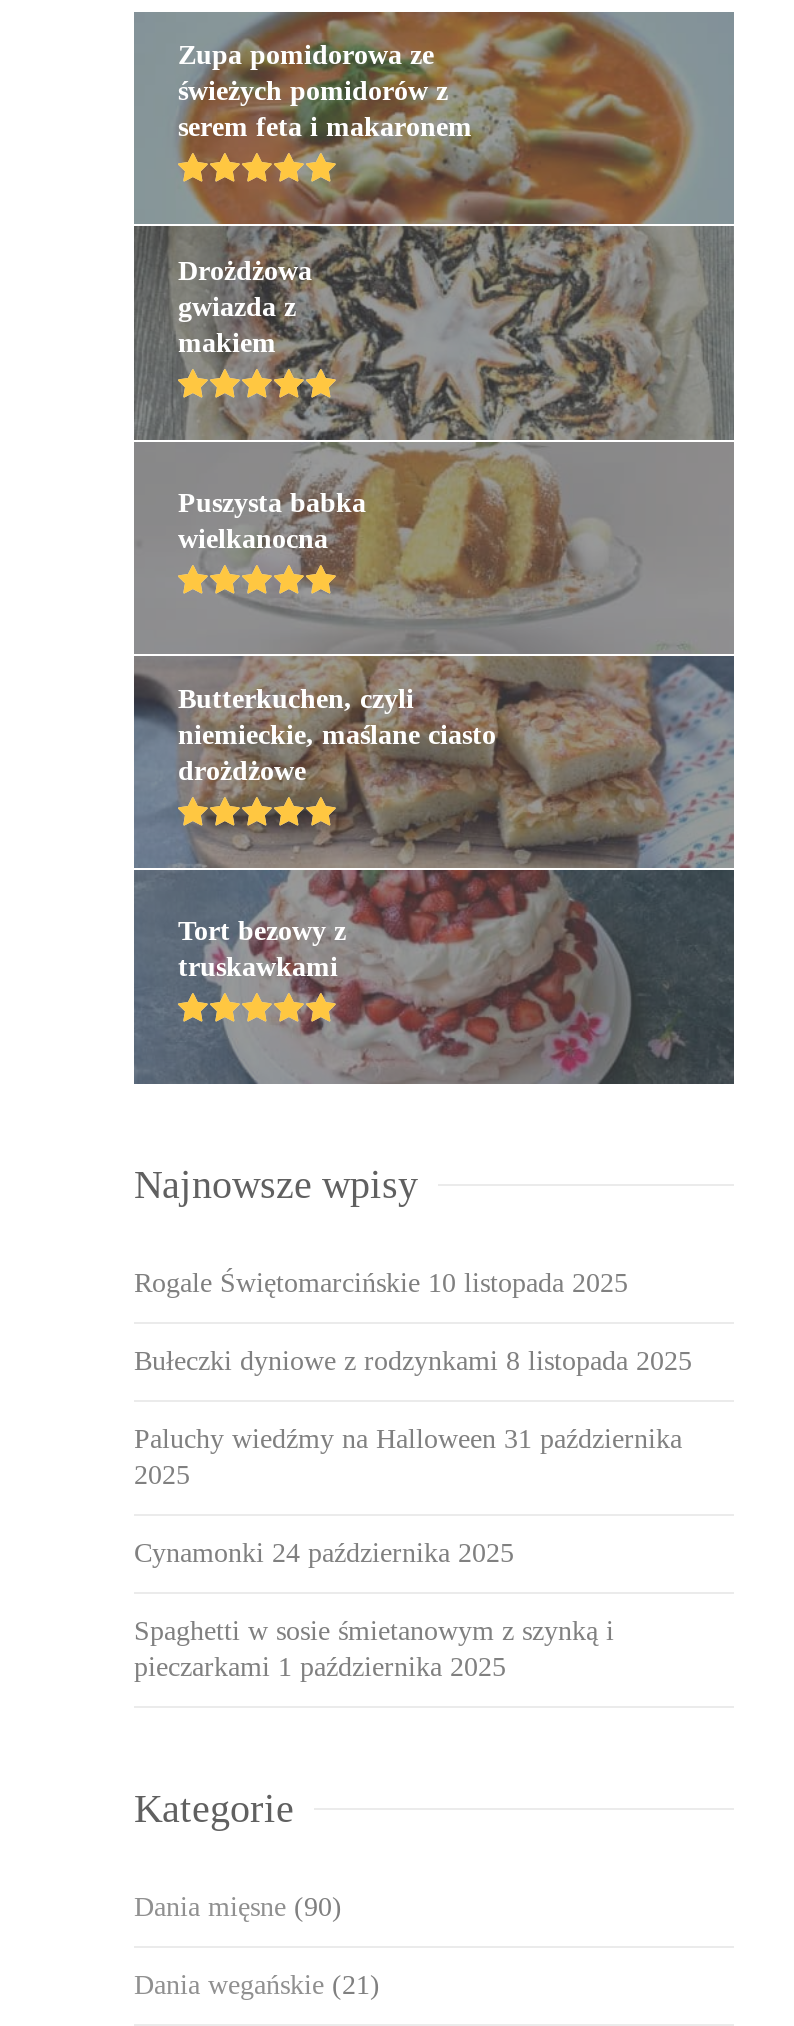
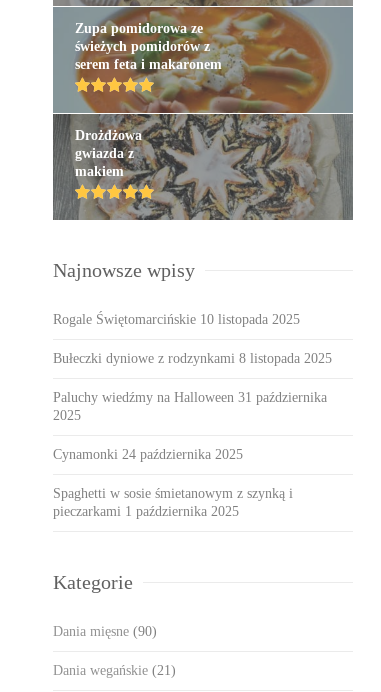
- [image]
- Puszysta babka
- wielkanocna

- Butterkuchen, czyli
- niemieckie, maślane ciasto
- drożdżowe

- Tort bezowy z
- truskawkami
